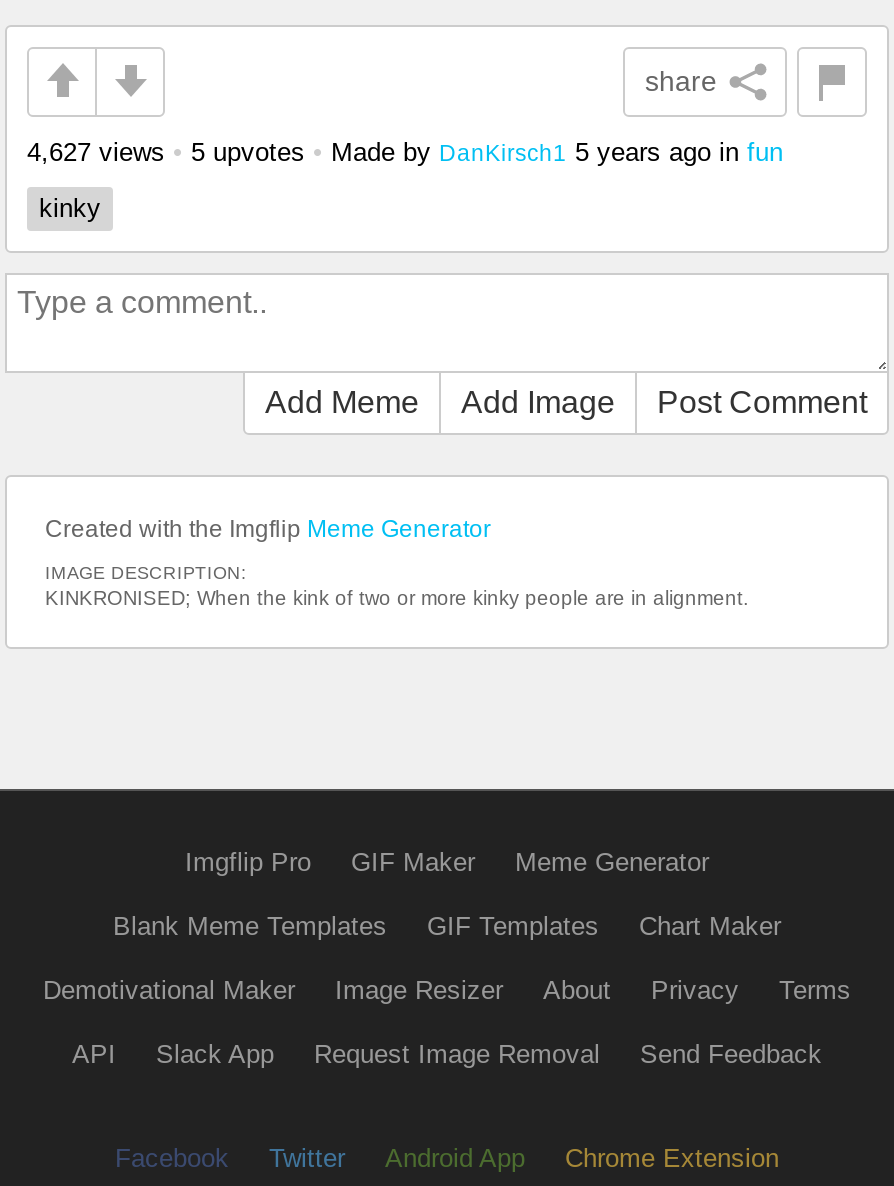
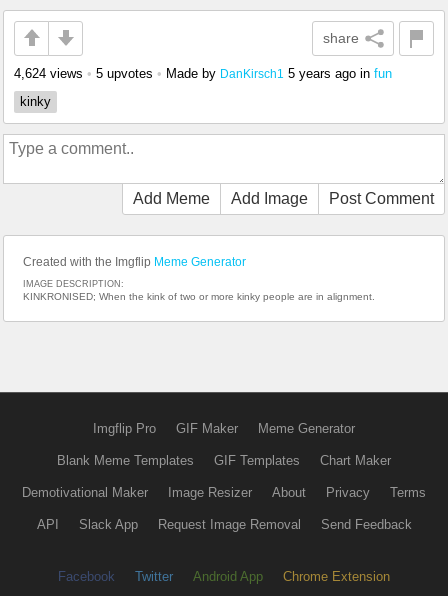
- 4,627 views • 5 upvotes • Made by DanKirsch1 5 years ago in fun
+ 4,624 views • 5 upvotes • Made by DanKirsch1 5 years ago in fun
